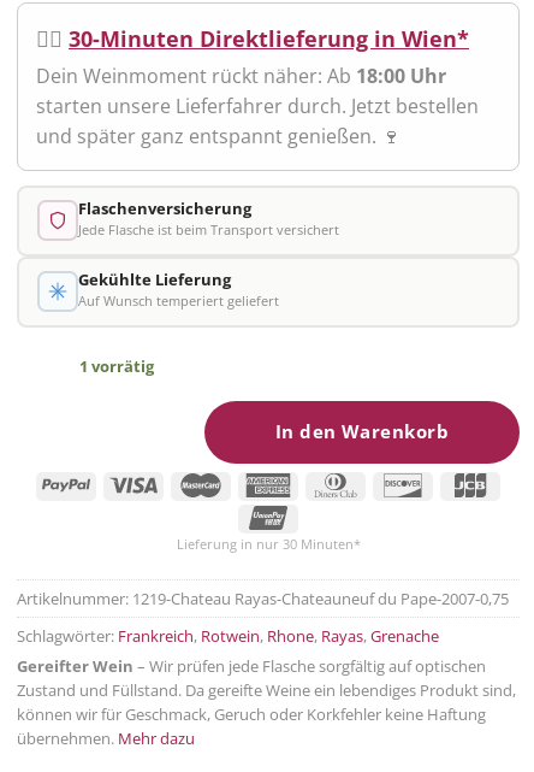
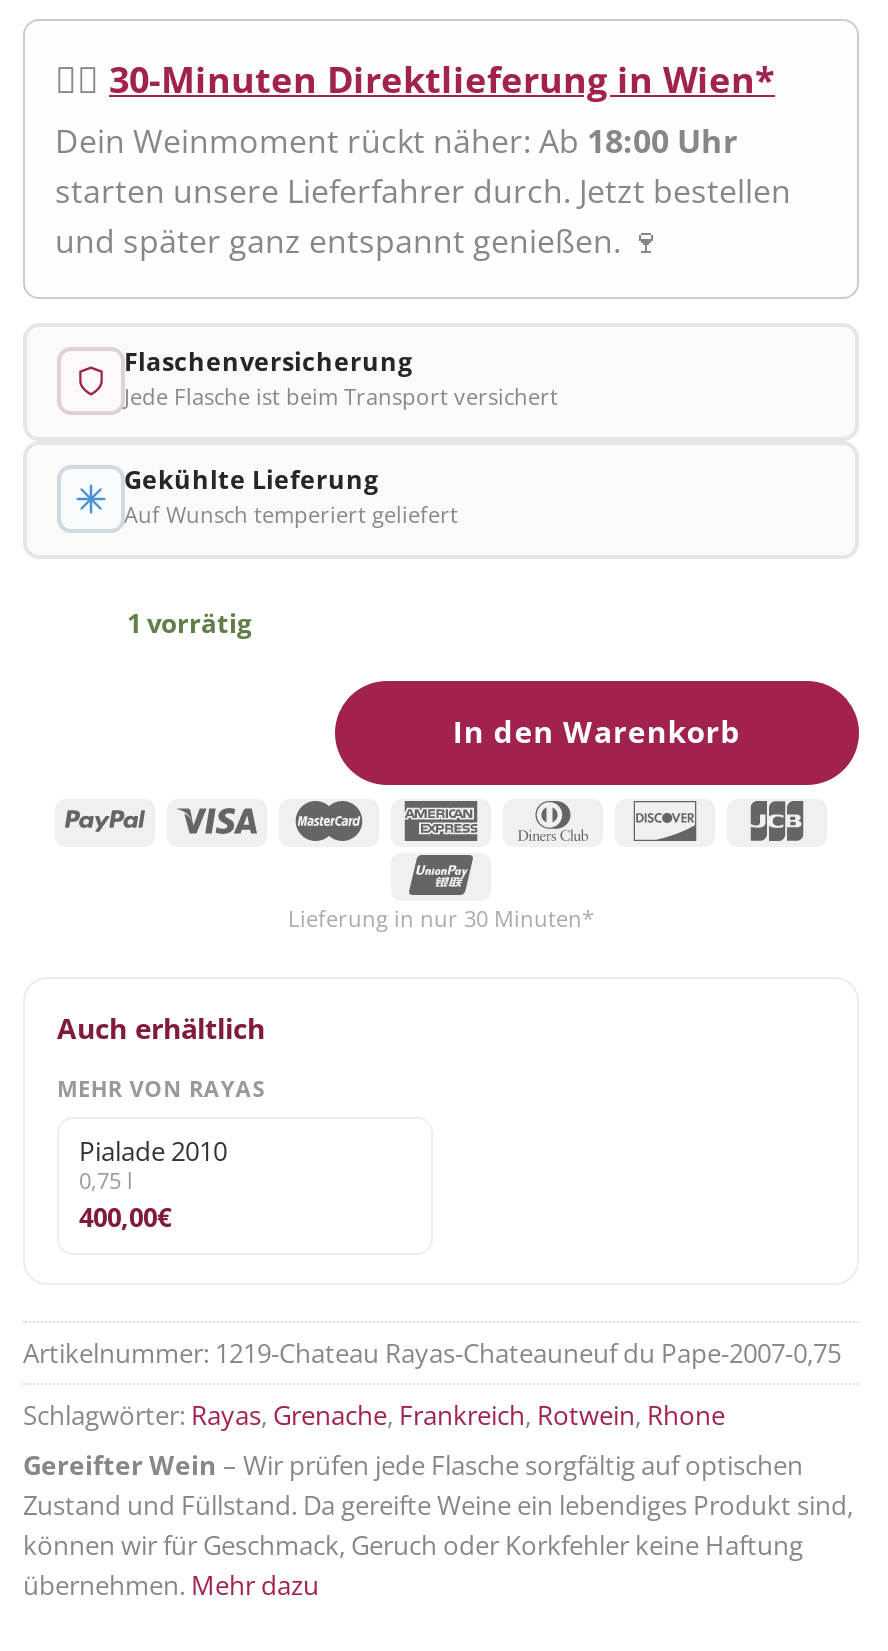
+ Auch erhältlich
+ MEHR VON RAYAS
+ Pialade 2010
+ 0,75 l
+ 400,00€

- Schlagwörter: Frankreich, Rotwein, Rhone, Rayas, Grenache
+ Schlagwörter: Rayas, Grenache, Frankreich, Rotwein, Rhone
